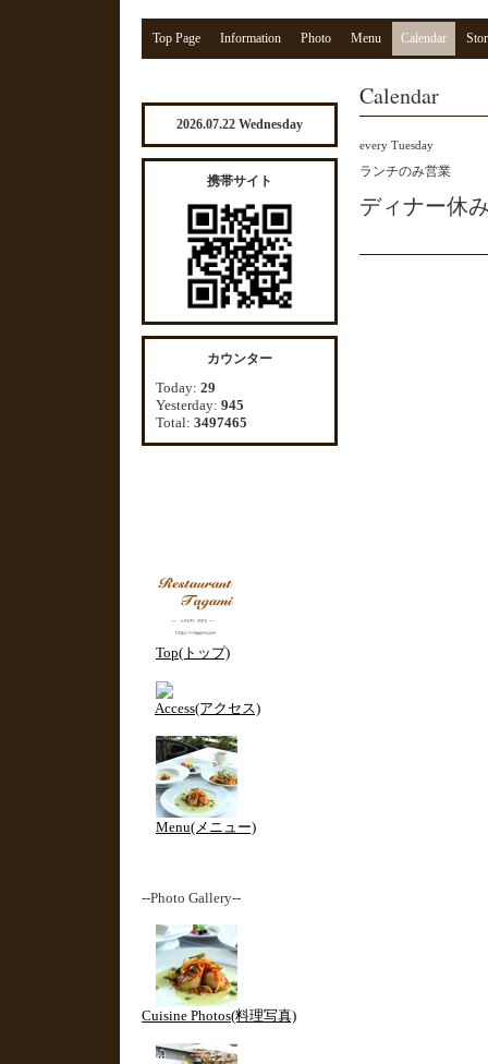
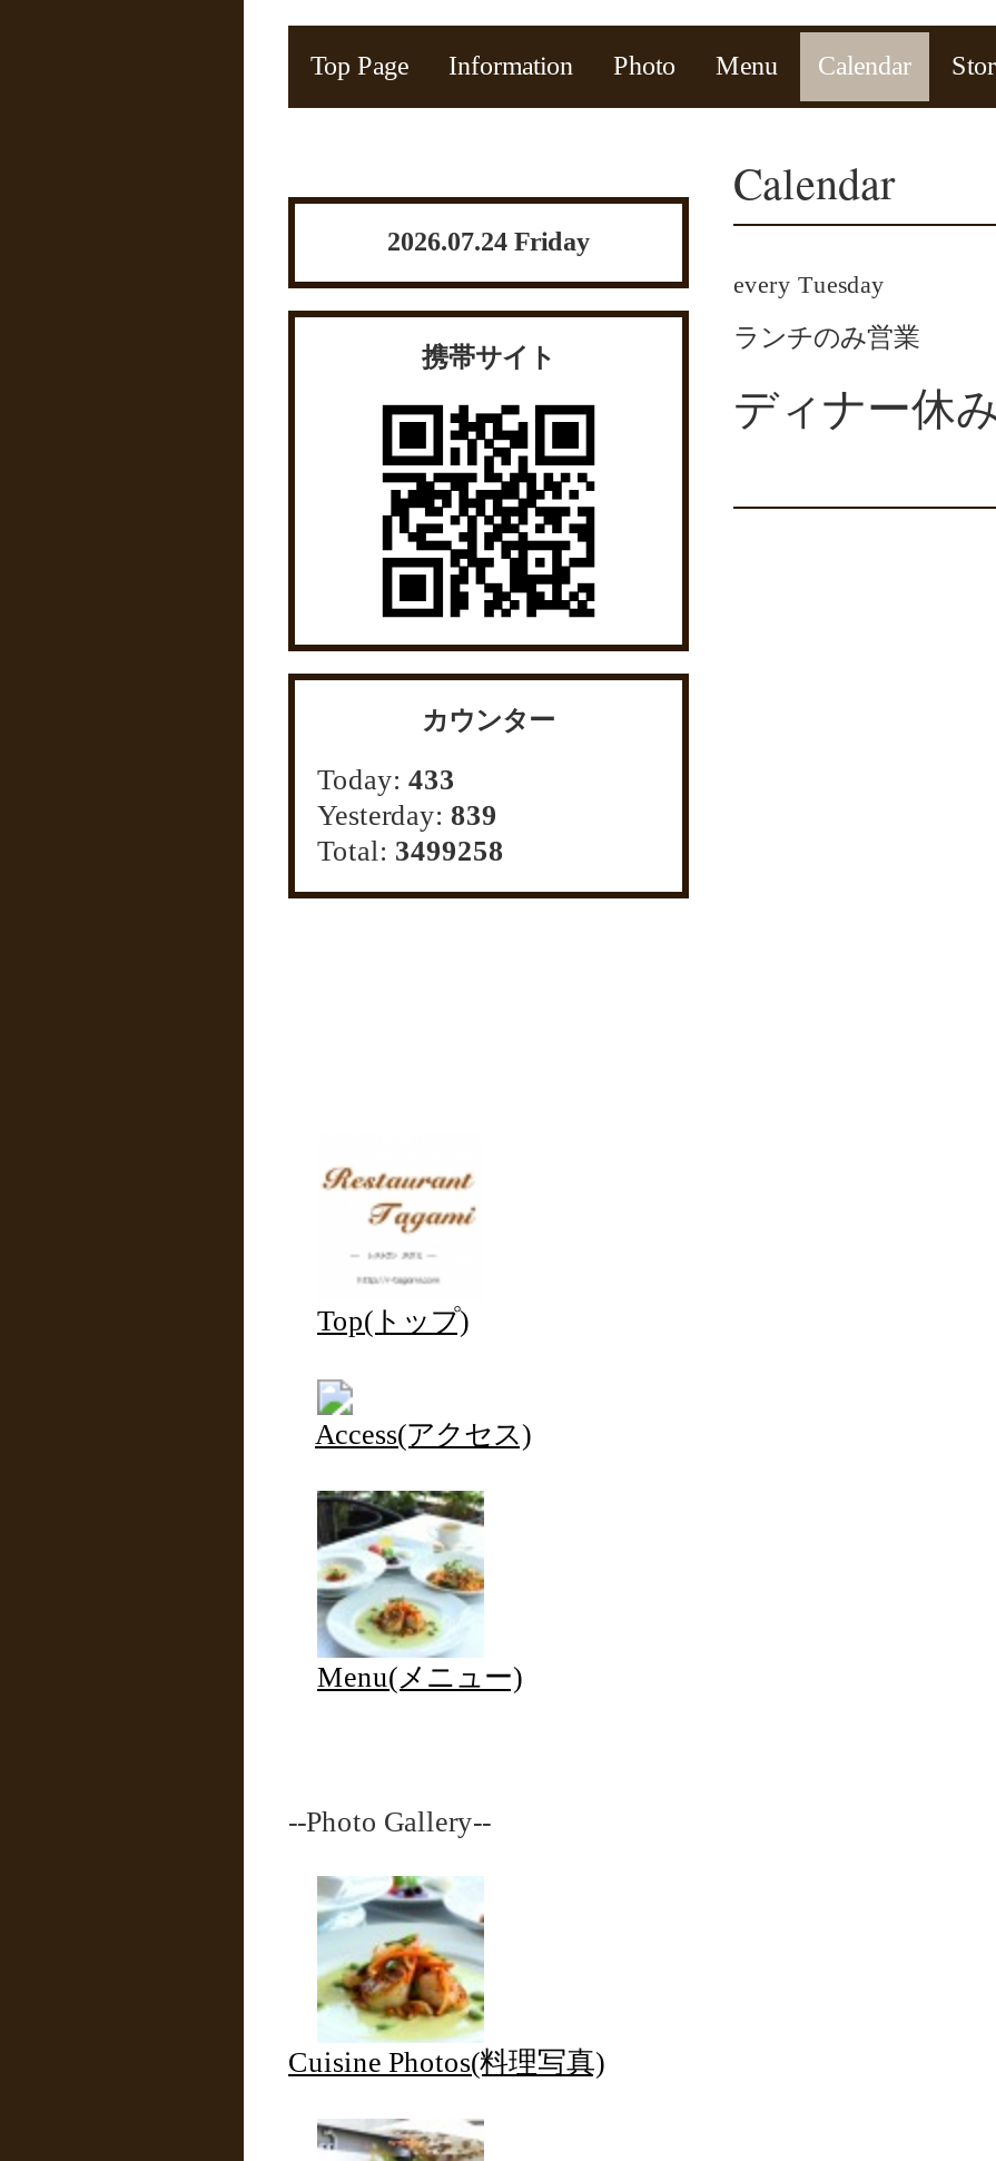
- 2026.07.22 Wednesday
+ 2026.07.24 Friday

- Today: 29
+ Today: 433

- Yesterday: 945
+ Yesterday: 839

- Total: 3497465
+ Total: 3499258
